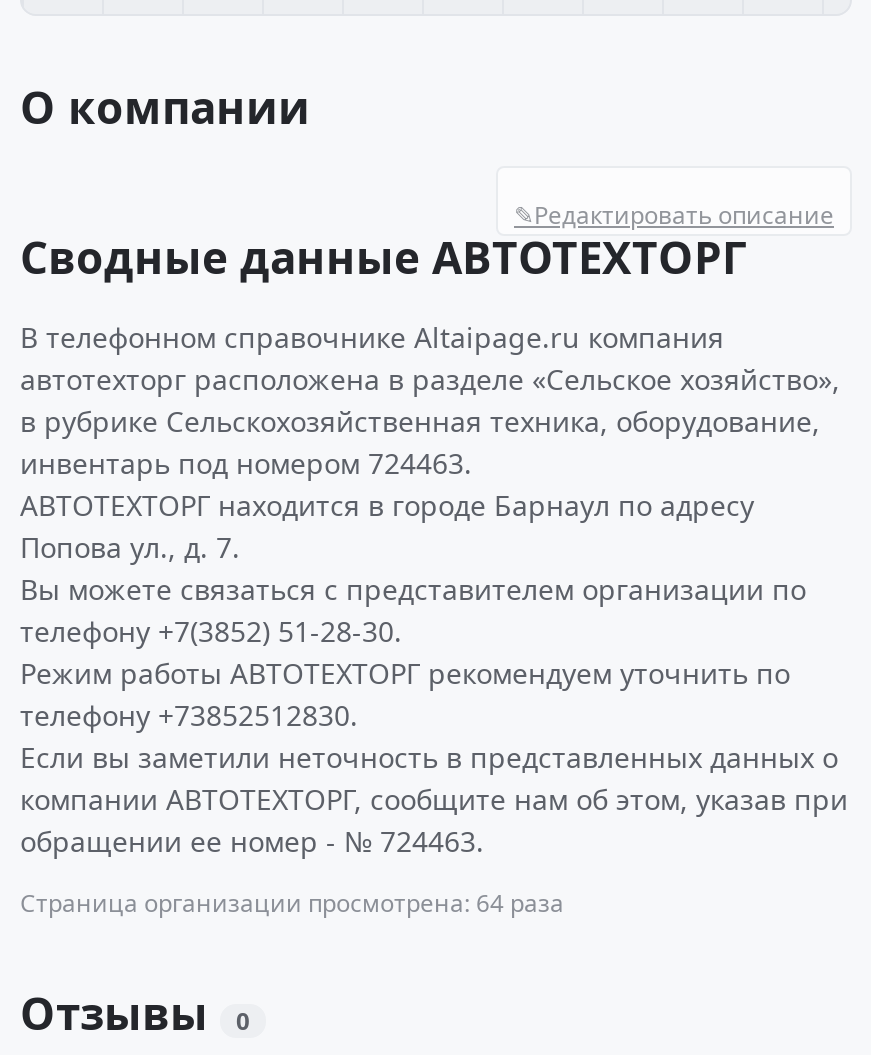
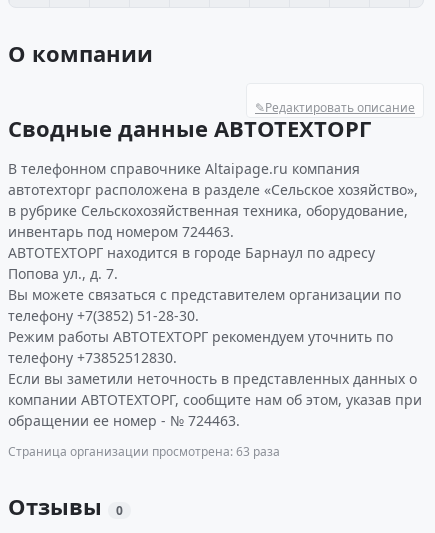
- Страница организации просмотрена: 64 раза
+ Страница организации просмотрена: 63 раза
